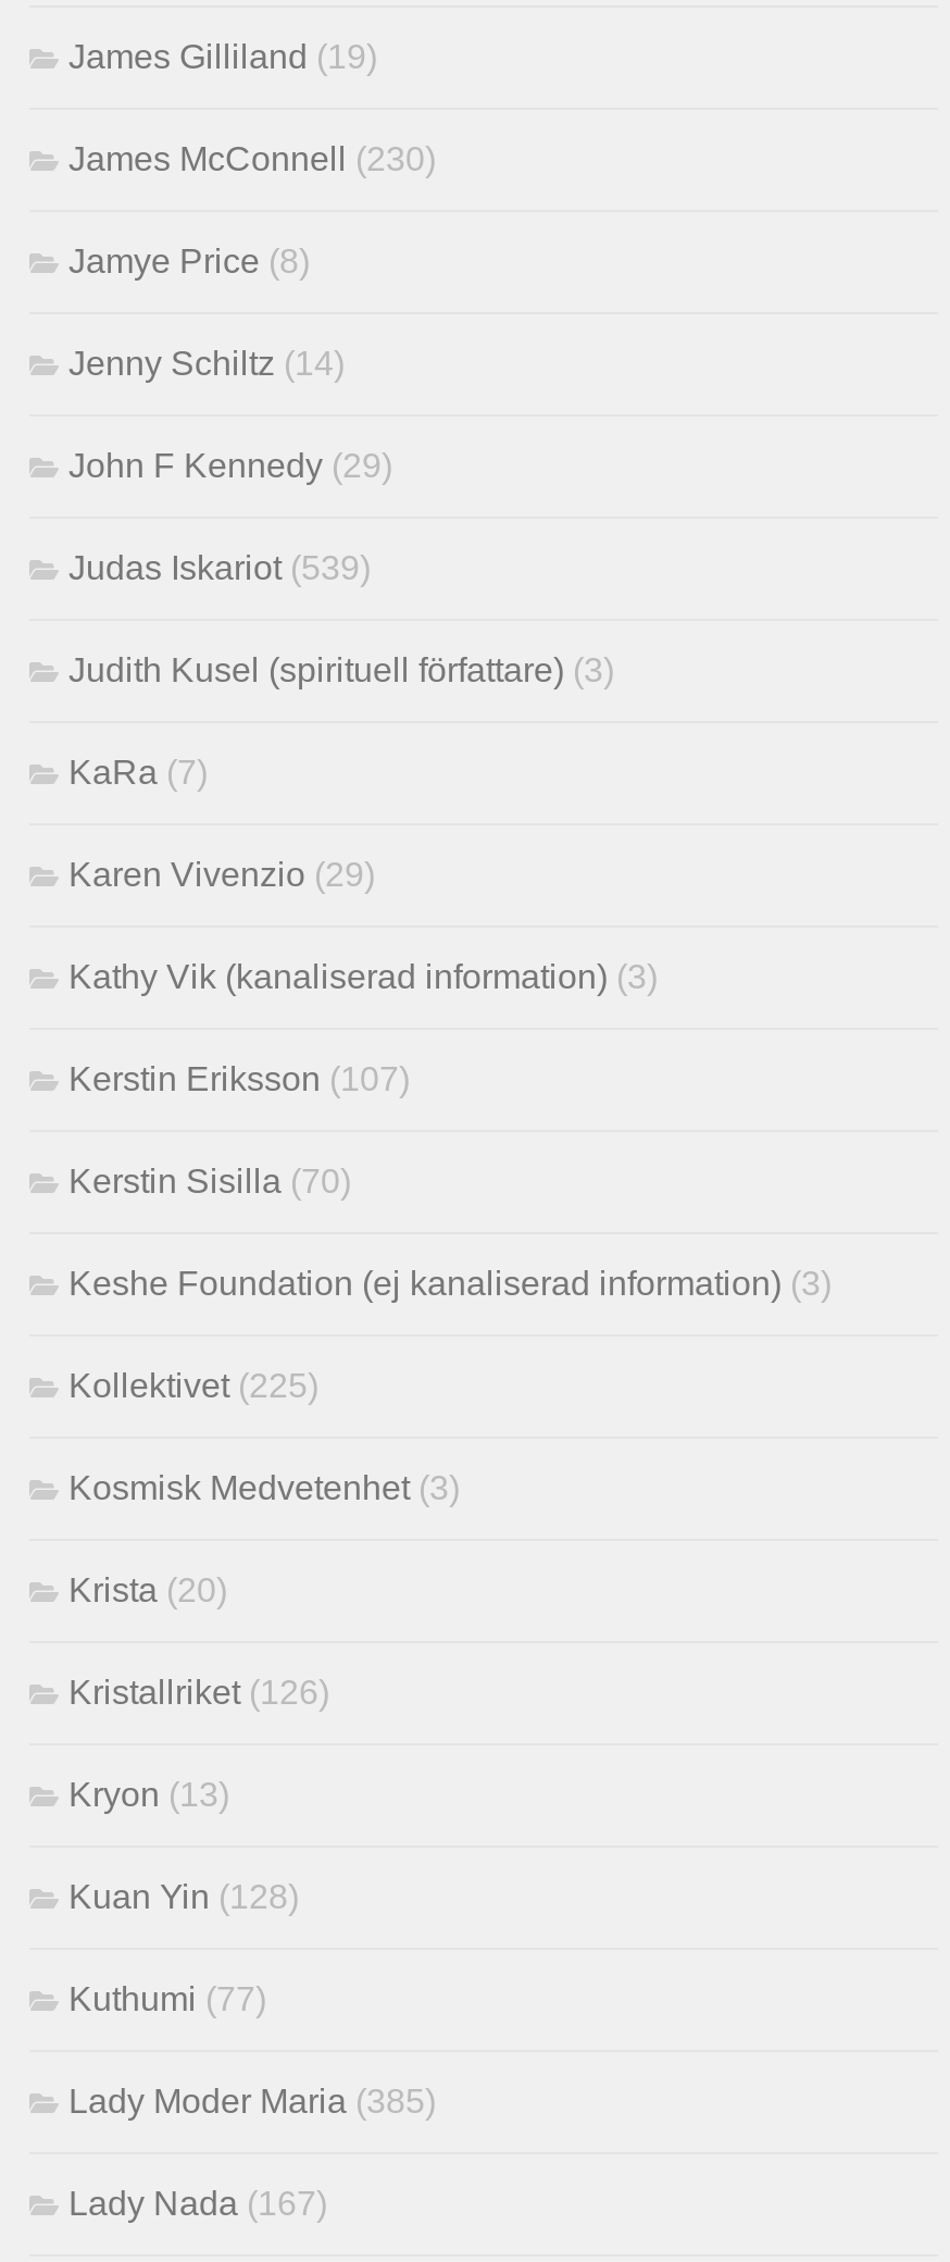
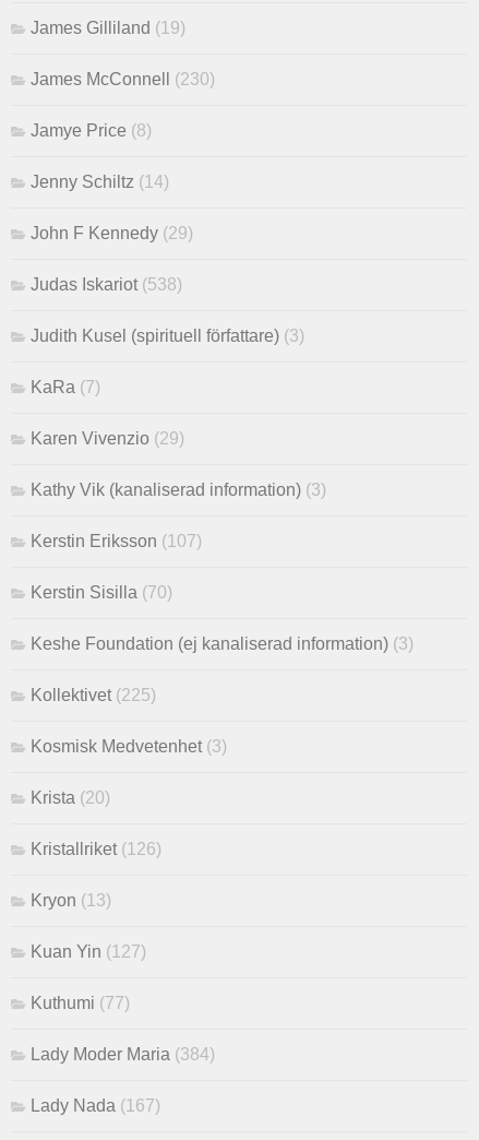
- Judas Iskariot (539)
+ Judas Iskariot (538)

- Kuan Yin (128)
+ Kuan Yin (127)

- Lady Moder Maria (385)
+ Lady Moder Maria (384)
